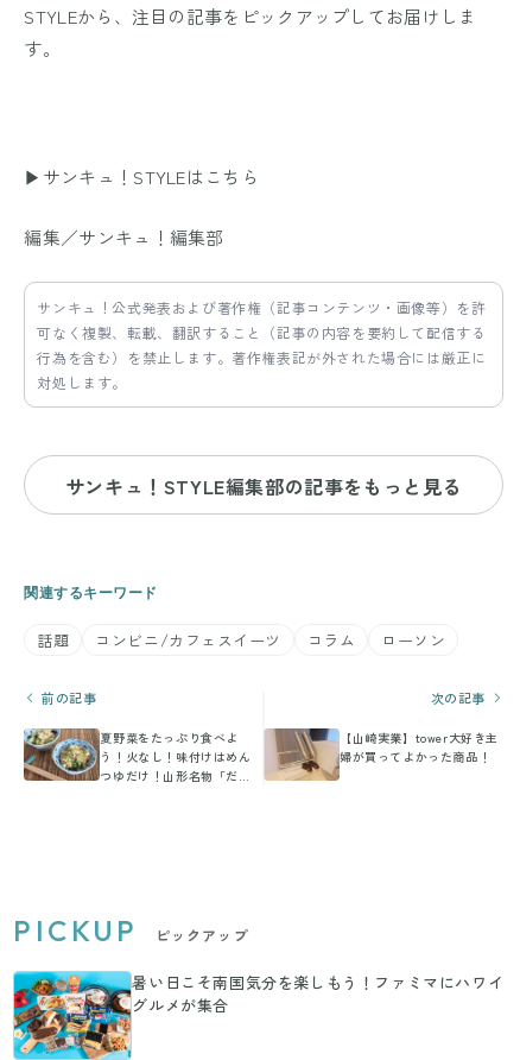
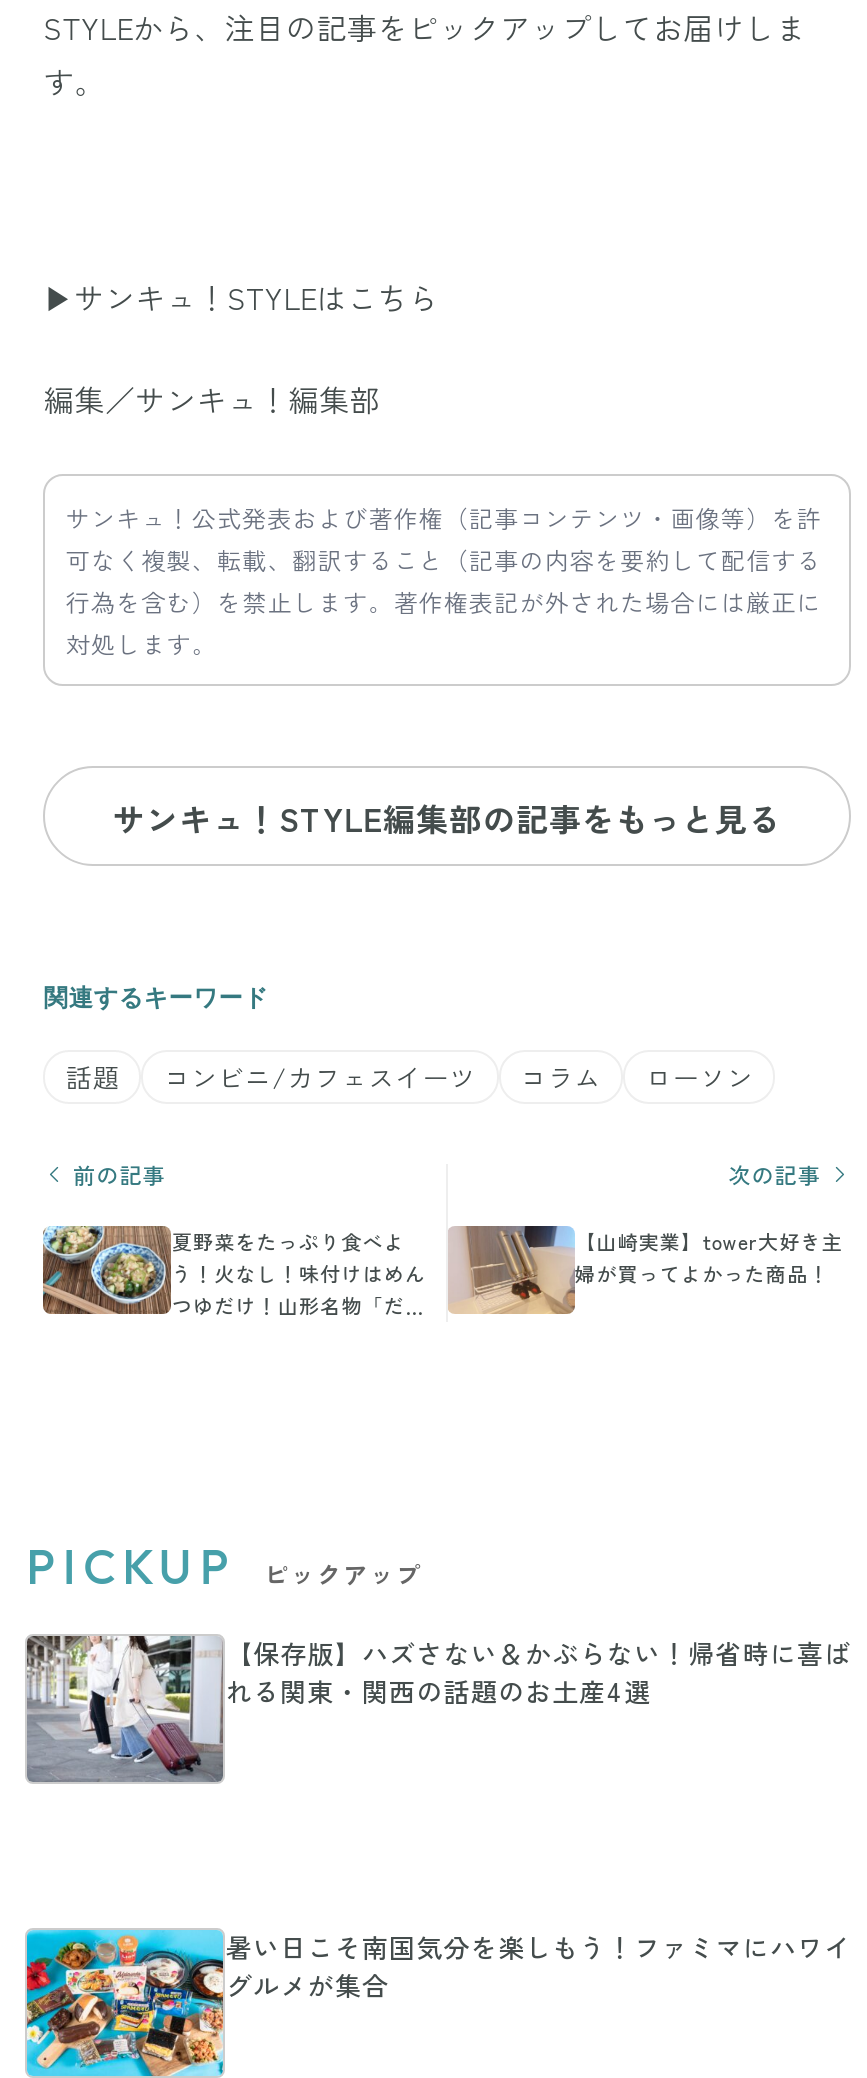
+ [image]
+ 【保存版】ハズさない＆かぶらない！帰省時に喜ば
+ れる関東・関西の話題のお土産4選
